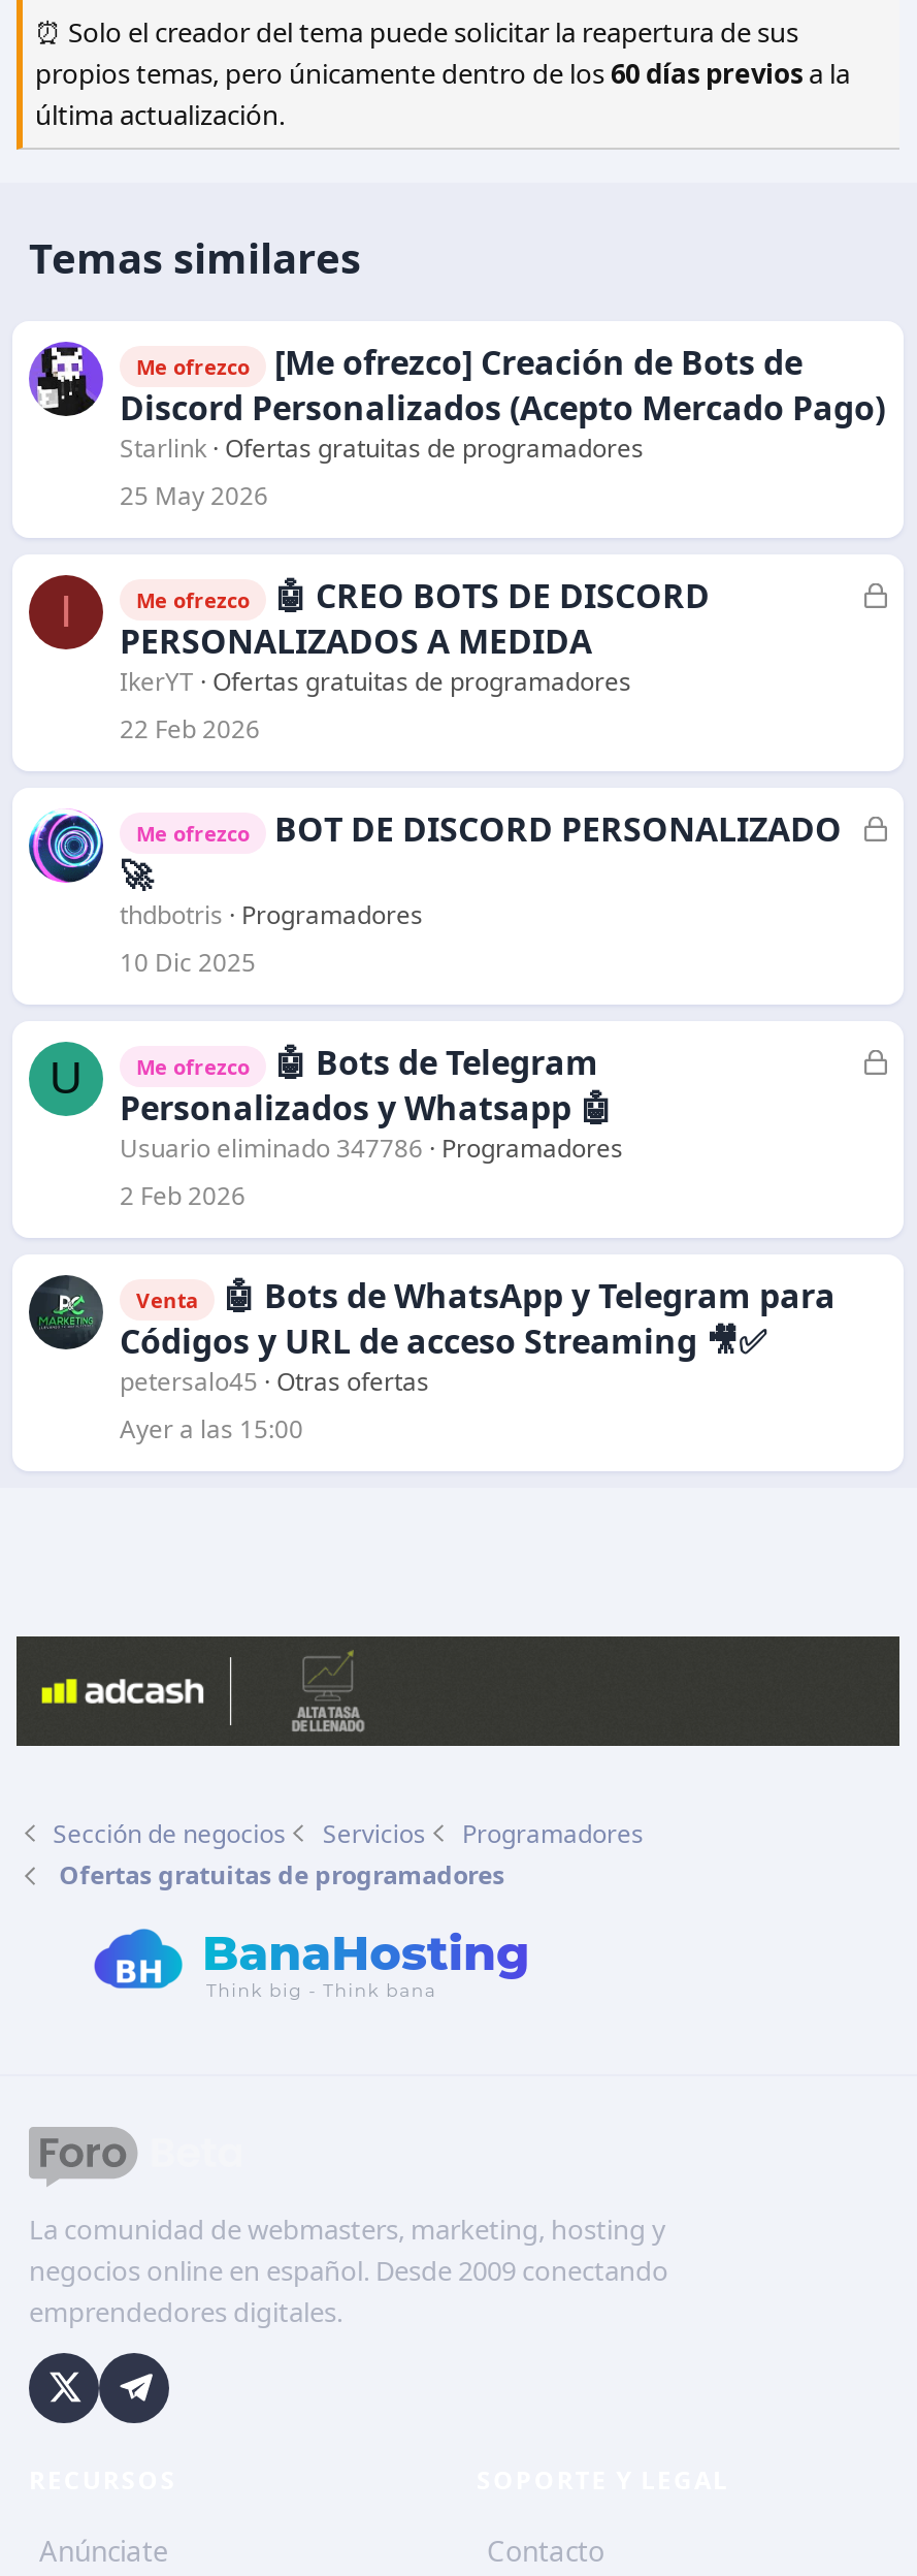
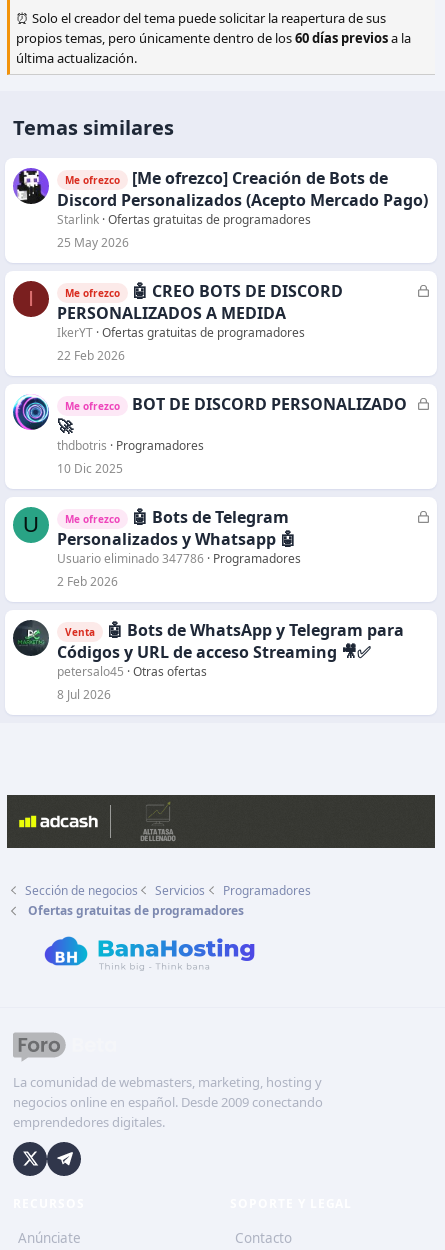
- Ayer a las 15:00
+ 8 Jul 2026
